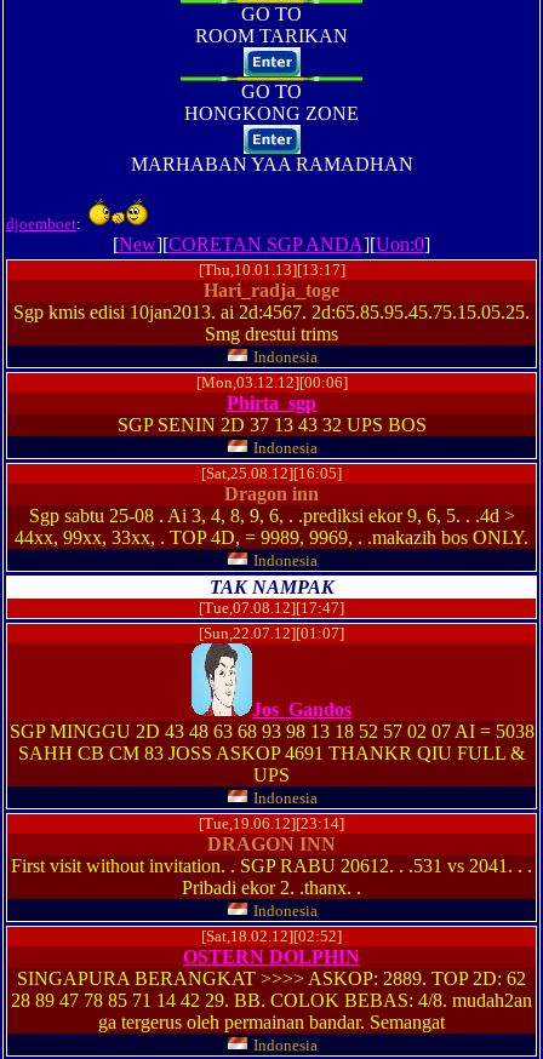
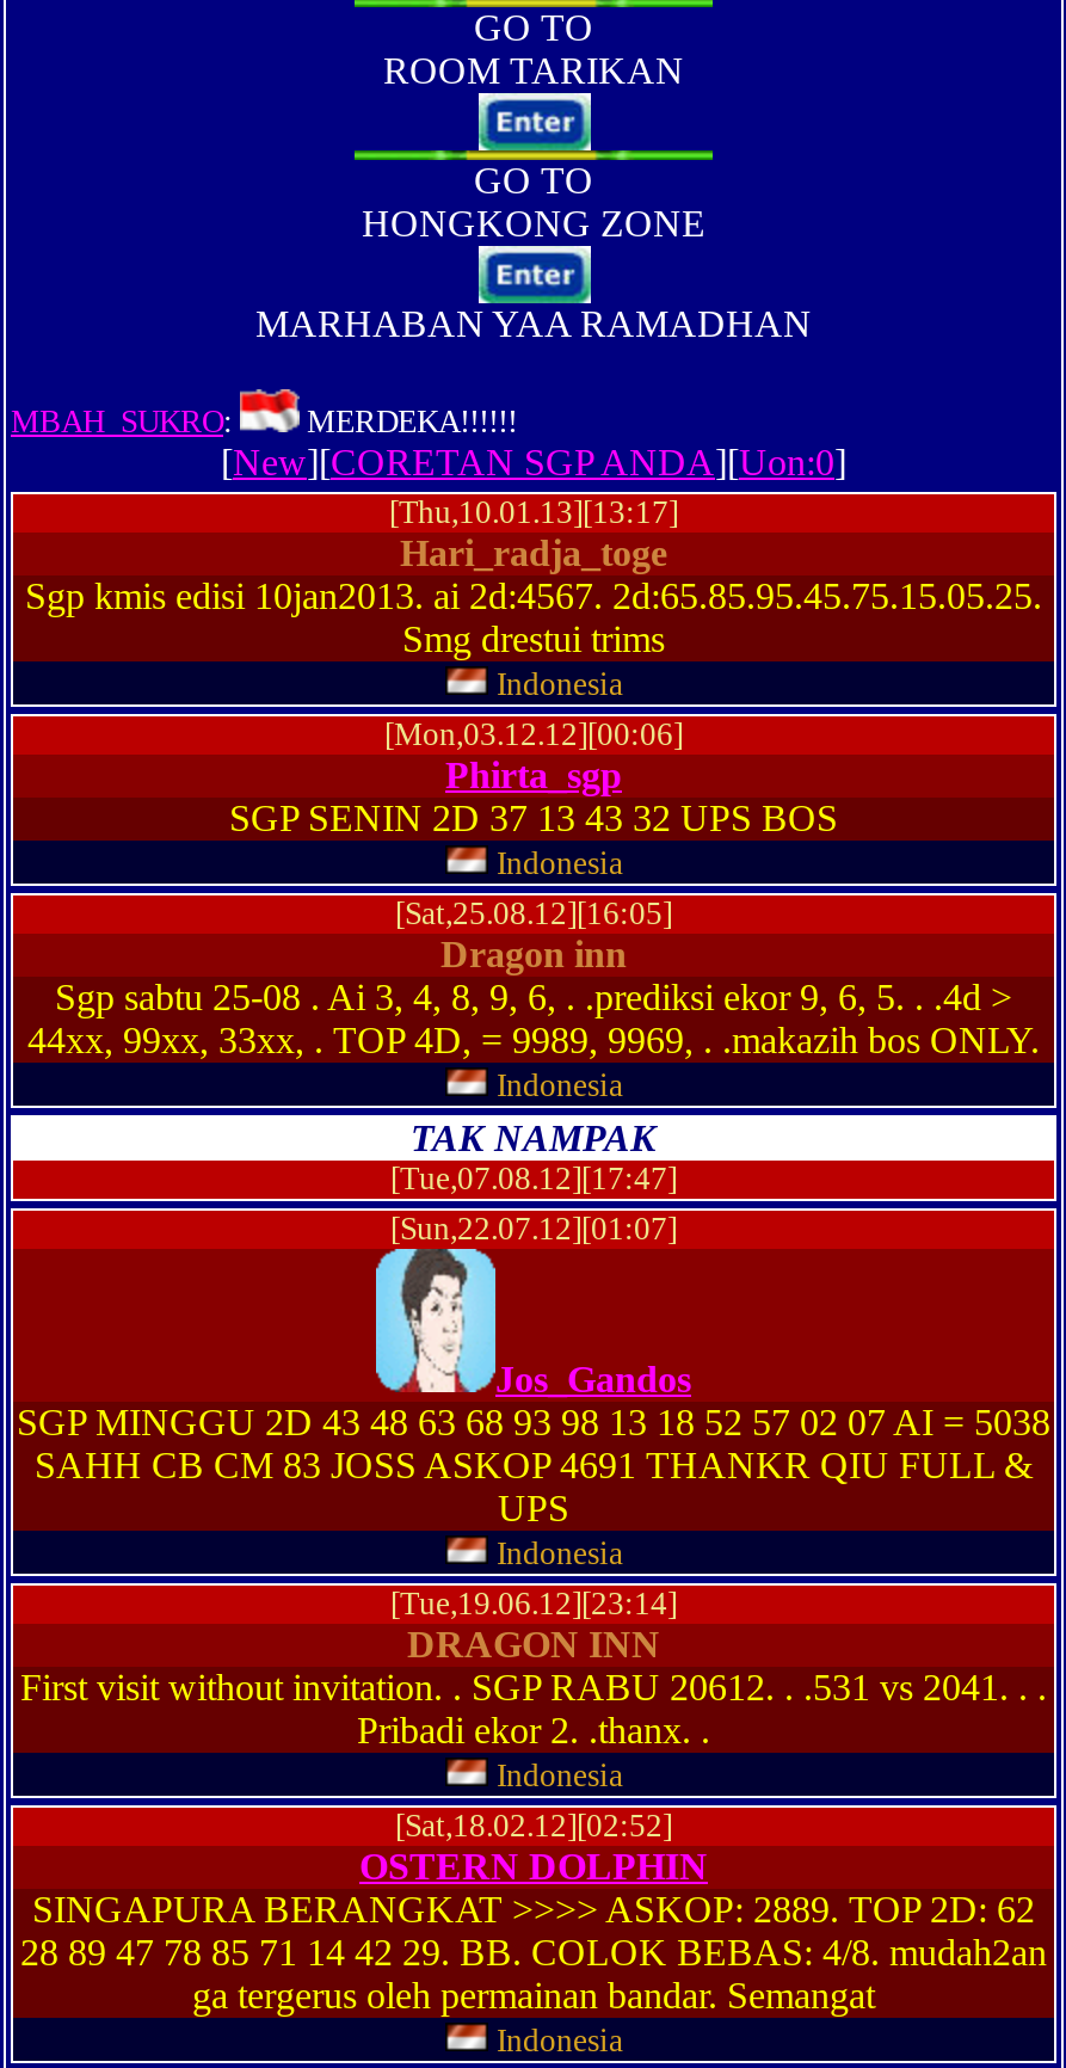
- djoemboet:
+ MBAH_SUKRO:
+ MERDEKA!!!!!!
